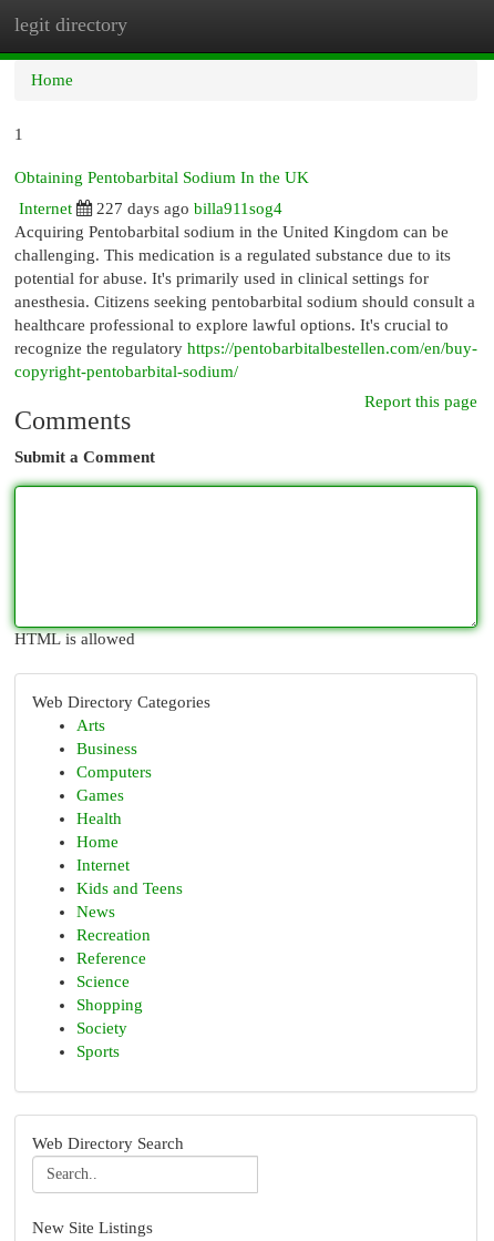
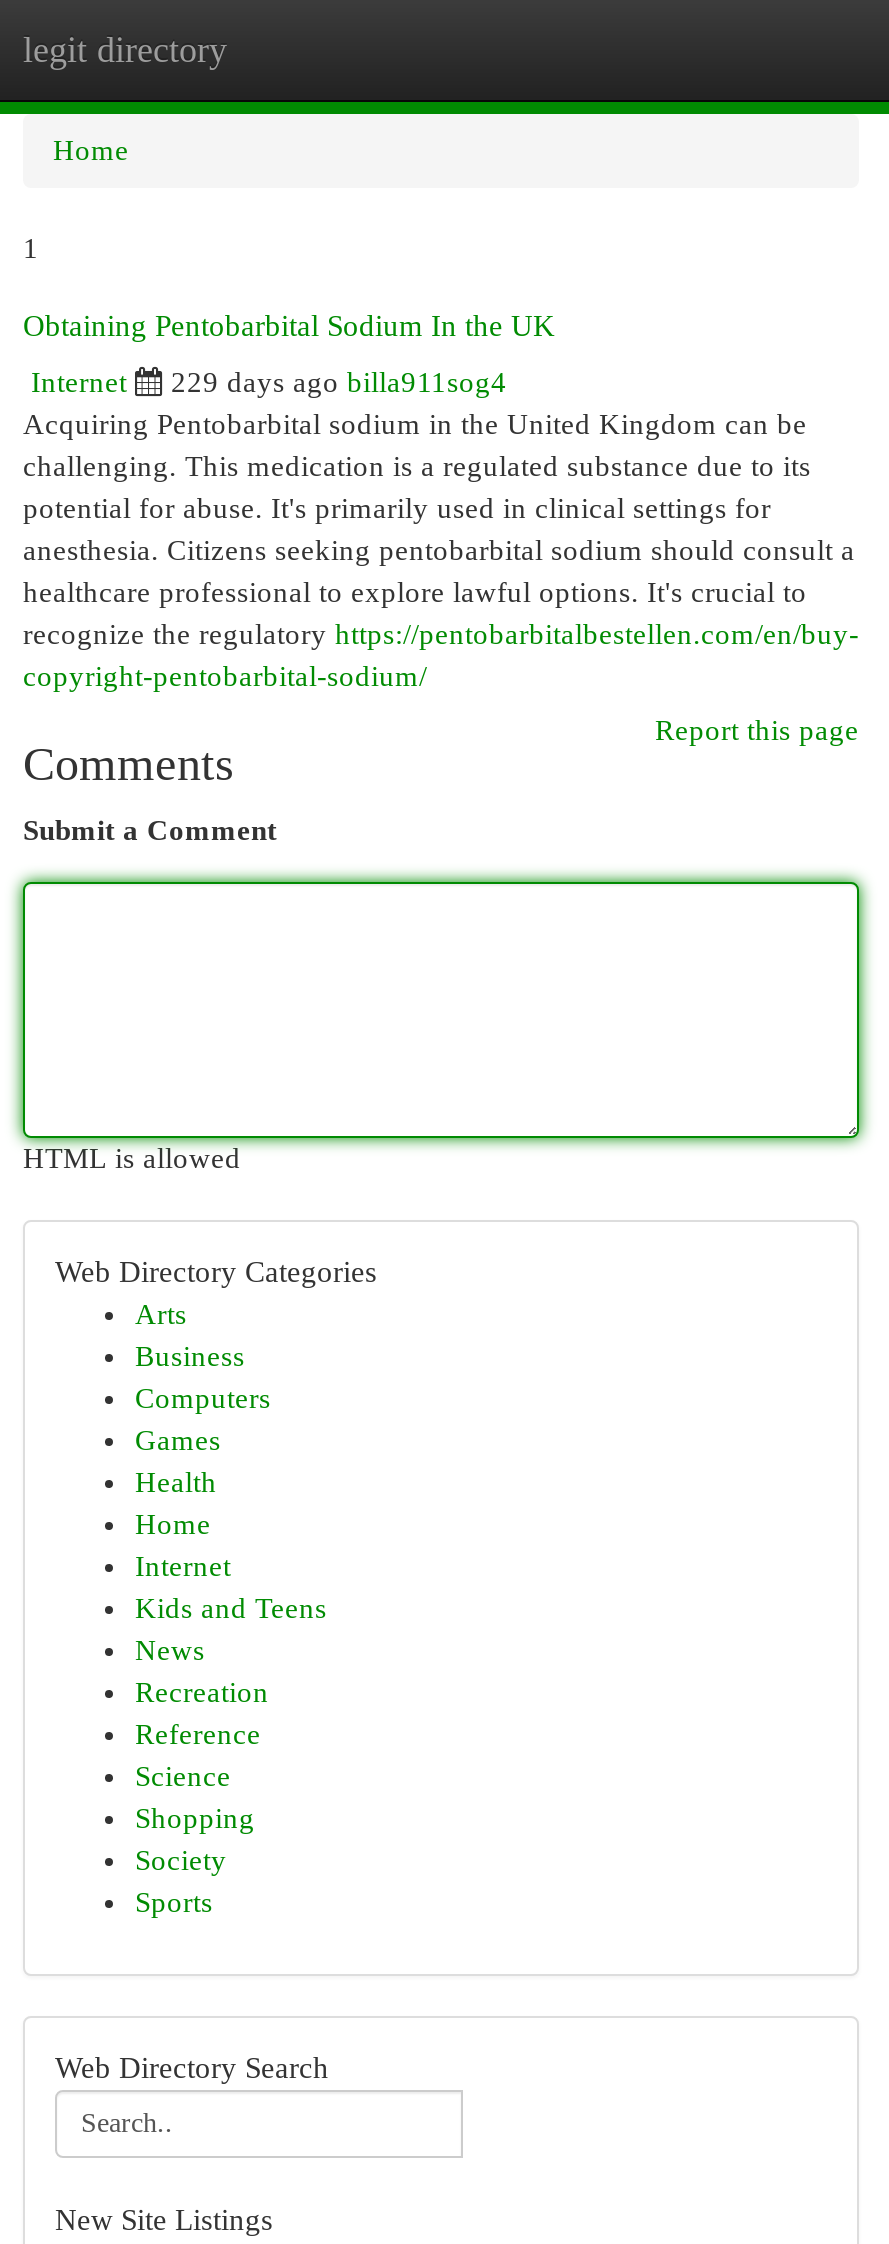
- 227 days ago billa911sog4
+ 229 days ago billa911sog4
